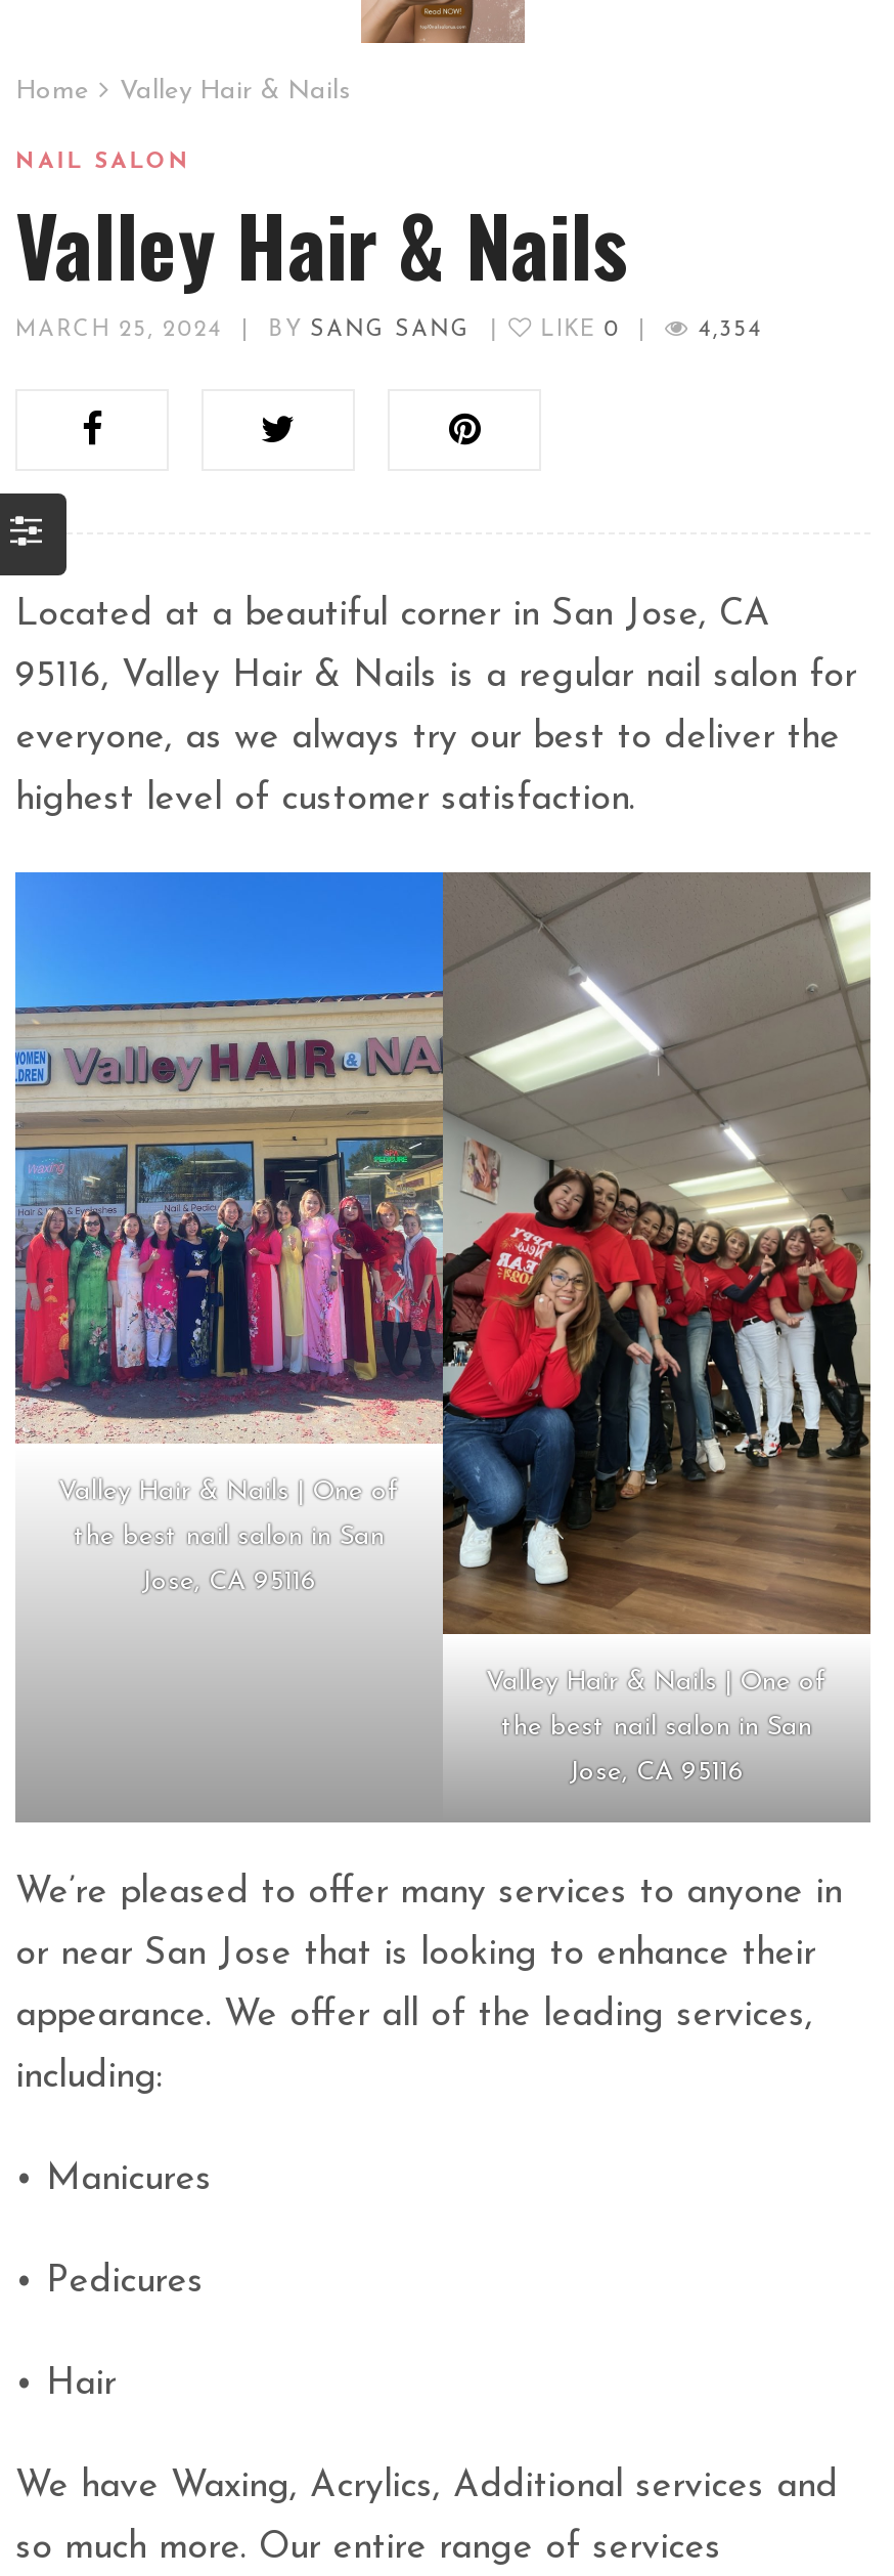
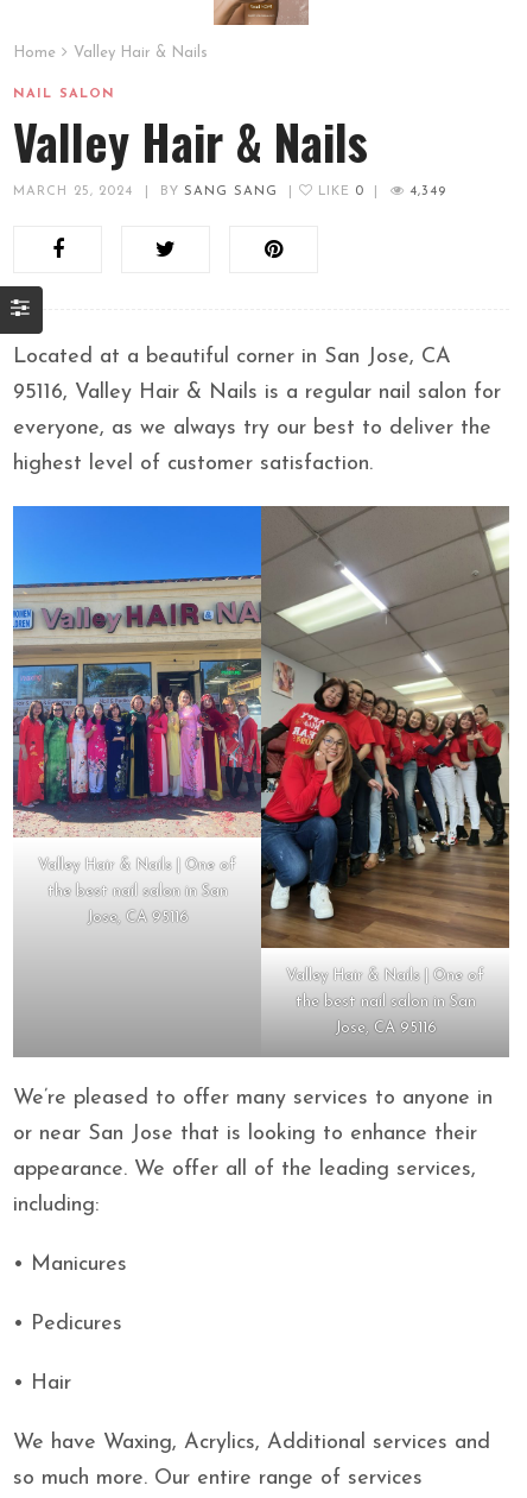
- 4,354
+ 4,349
